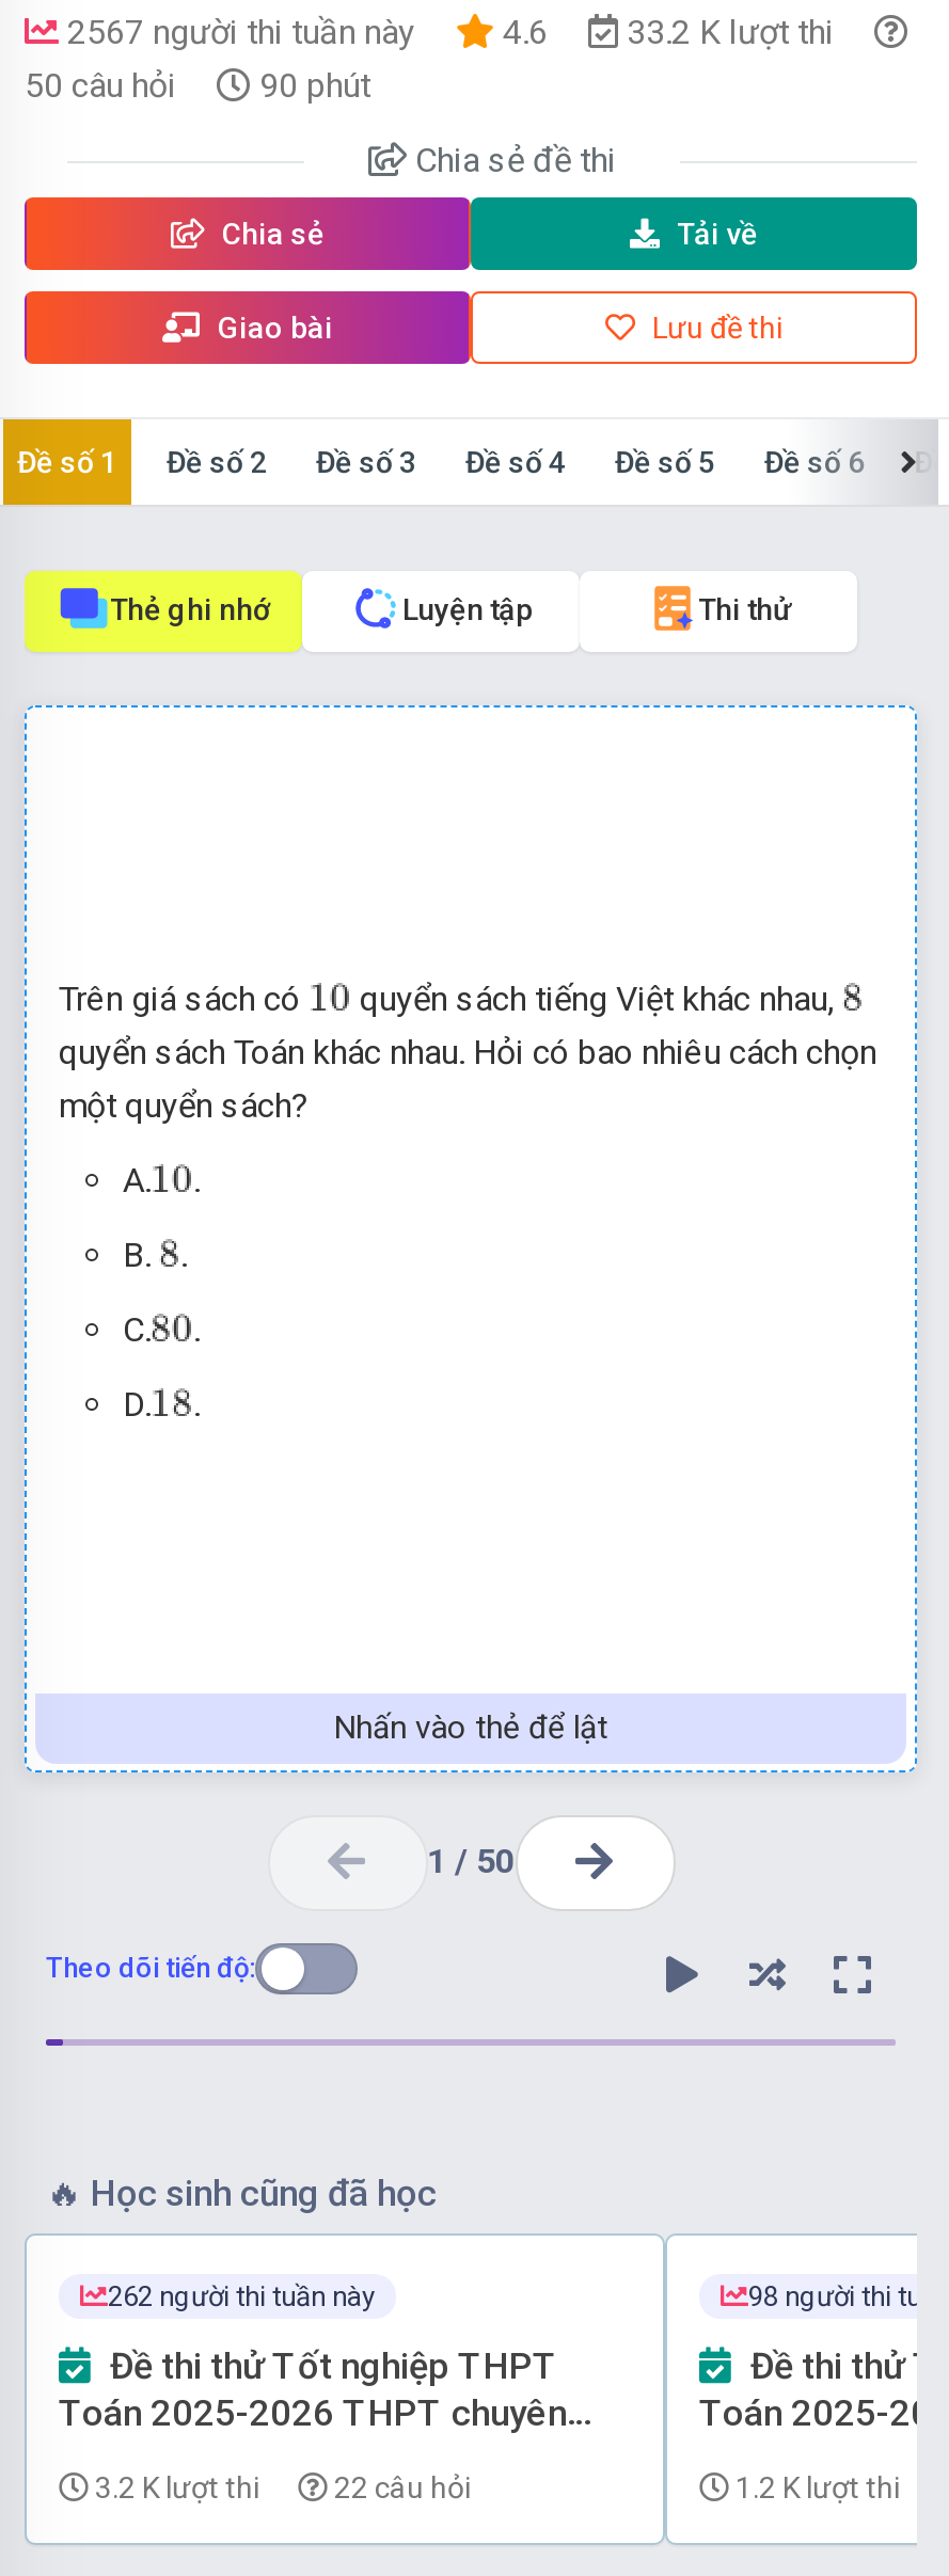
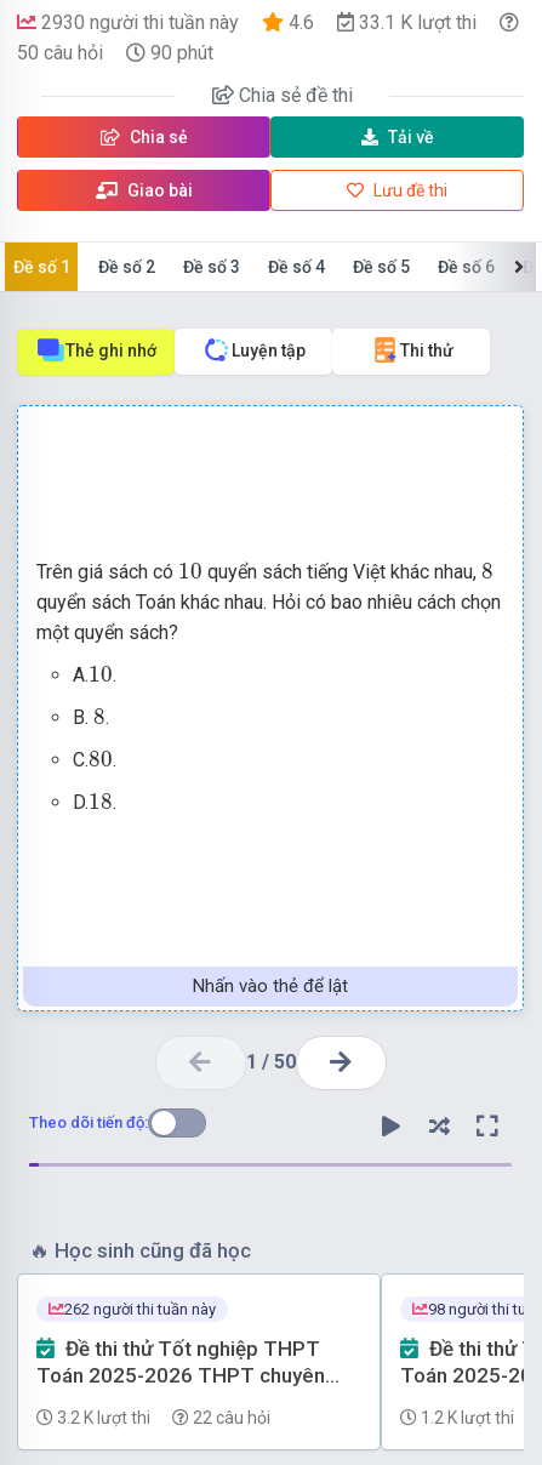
- 2567 người thi tuần này
+ 2930 người thi tuần này

- 33.2 K lượt thi
+ 33.1 K lượt thi
